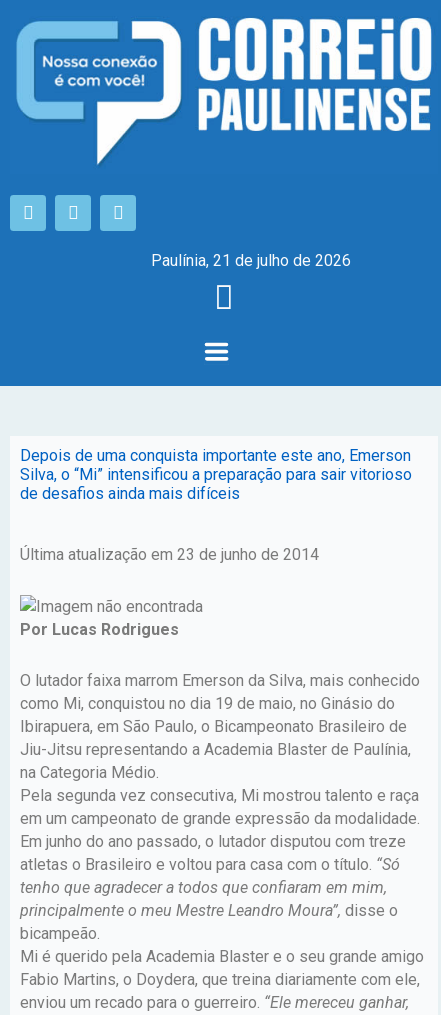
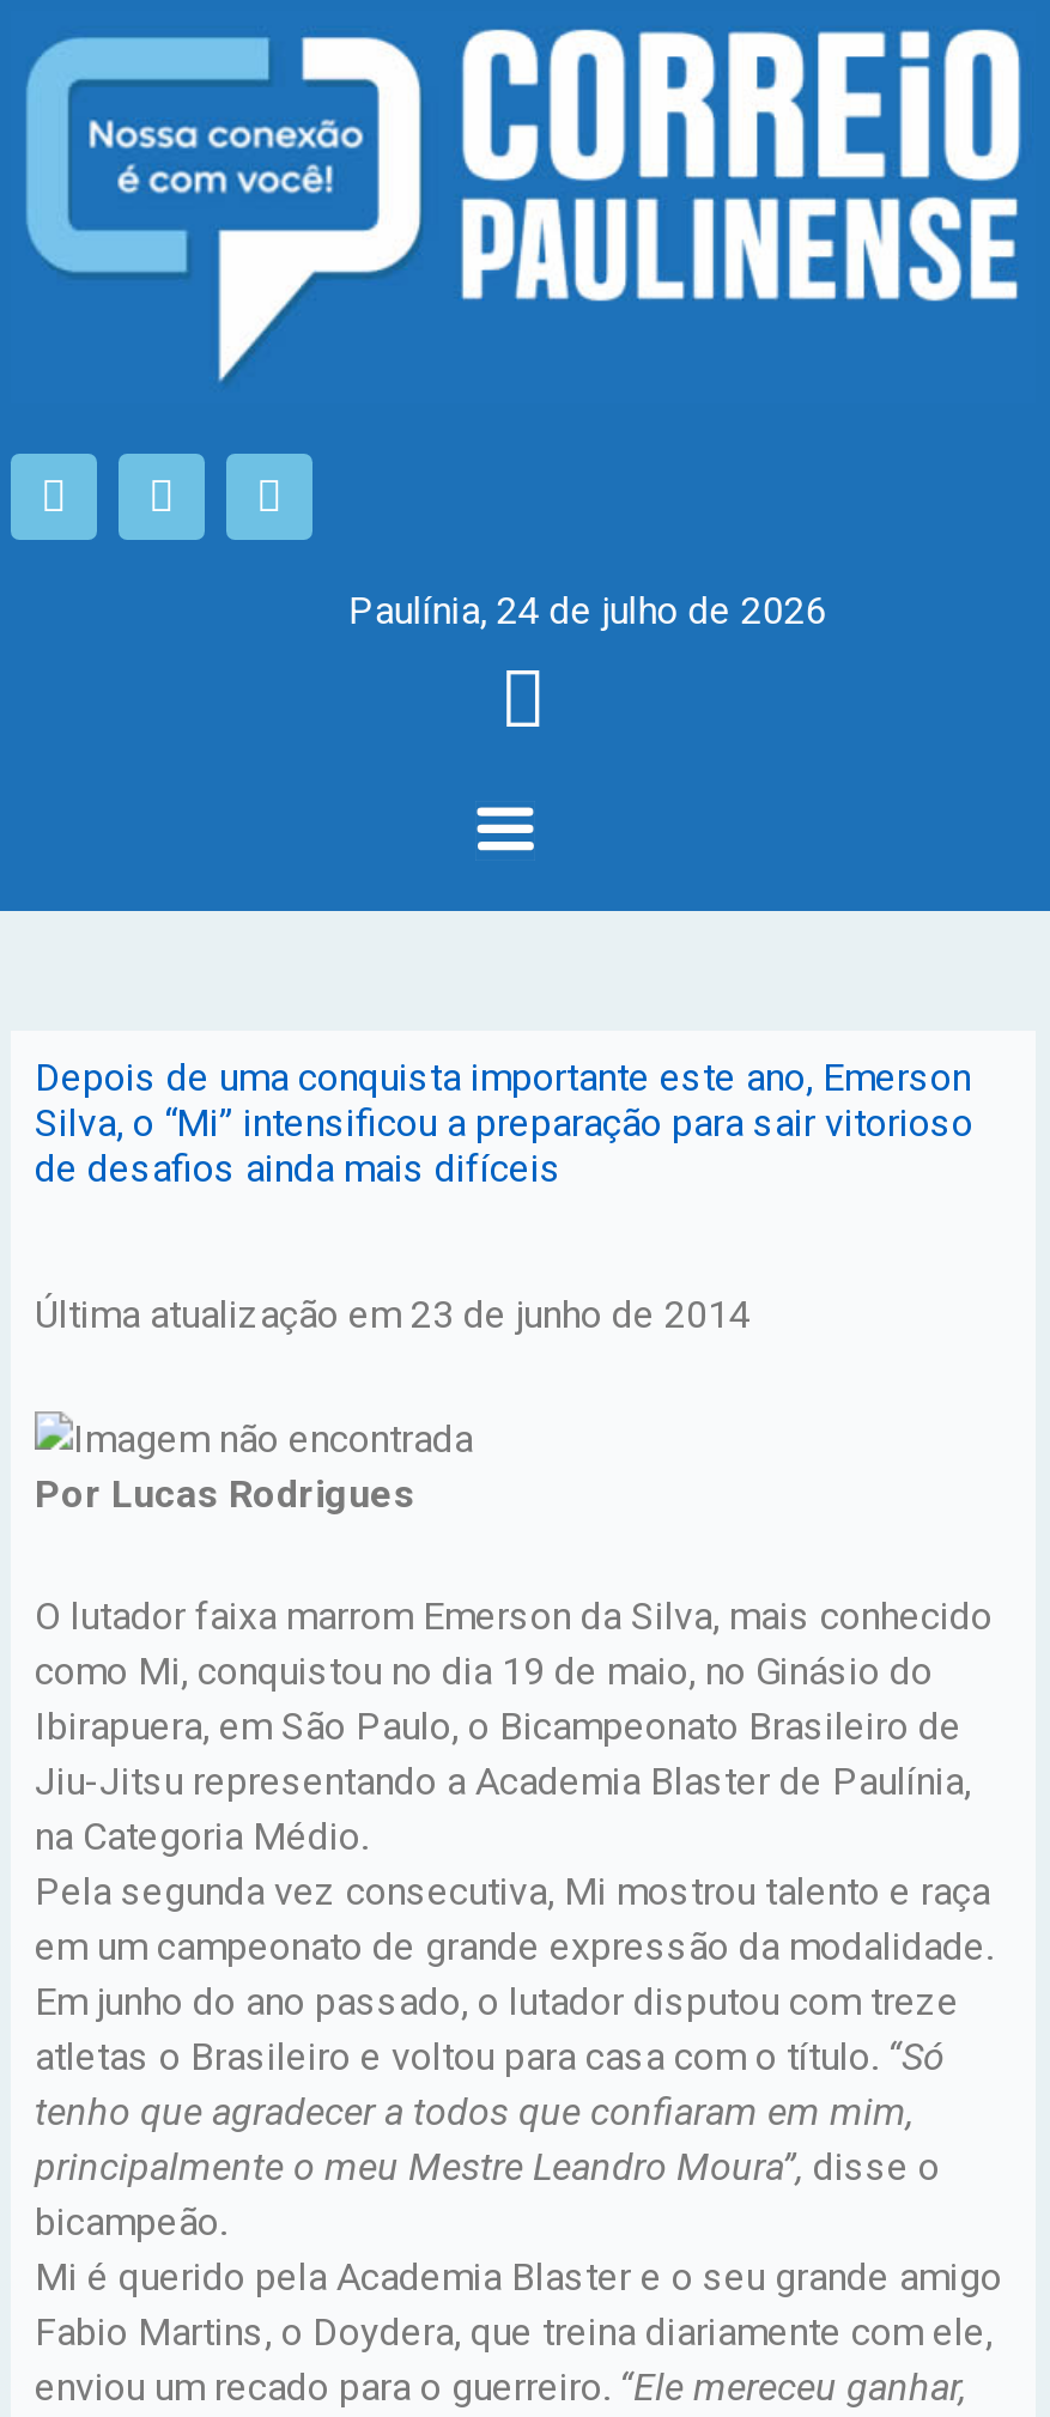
- Paulínia, 21 de julho de 2026
+ Paulínia, 24 de julho de 2026
